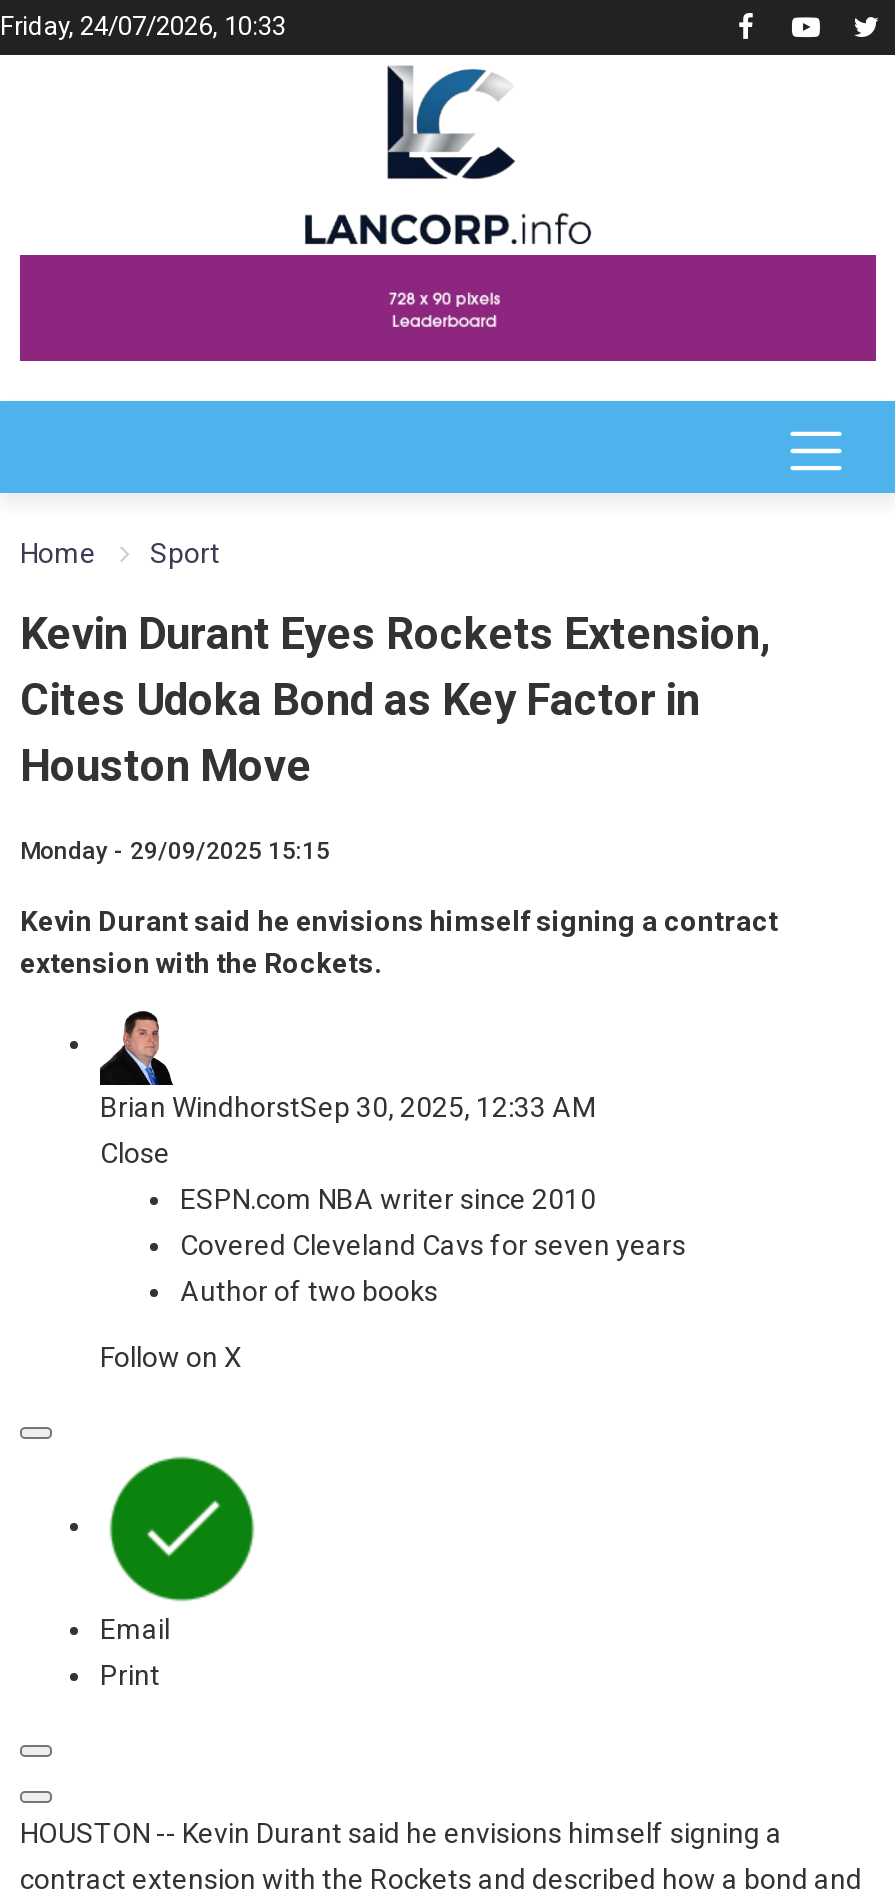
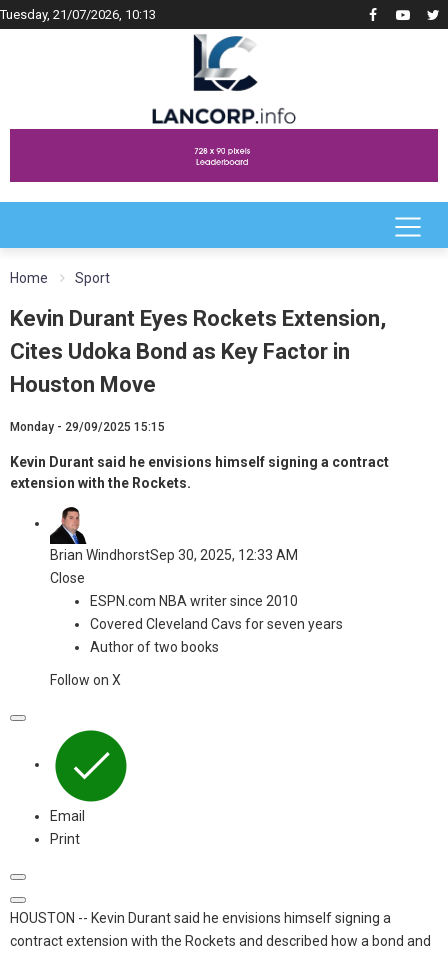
- Friday, 24/07/2026, 10:33
+ Tuesday, 21/07/2026, 10:13
